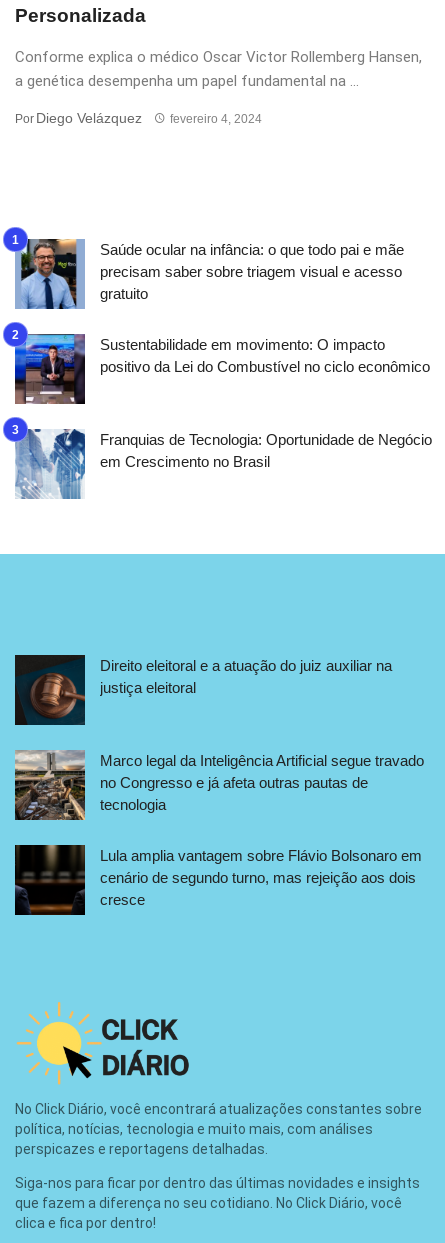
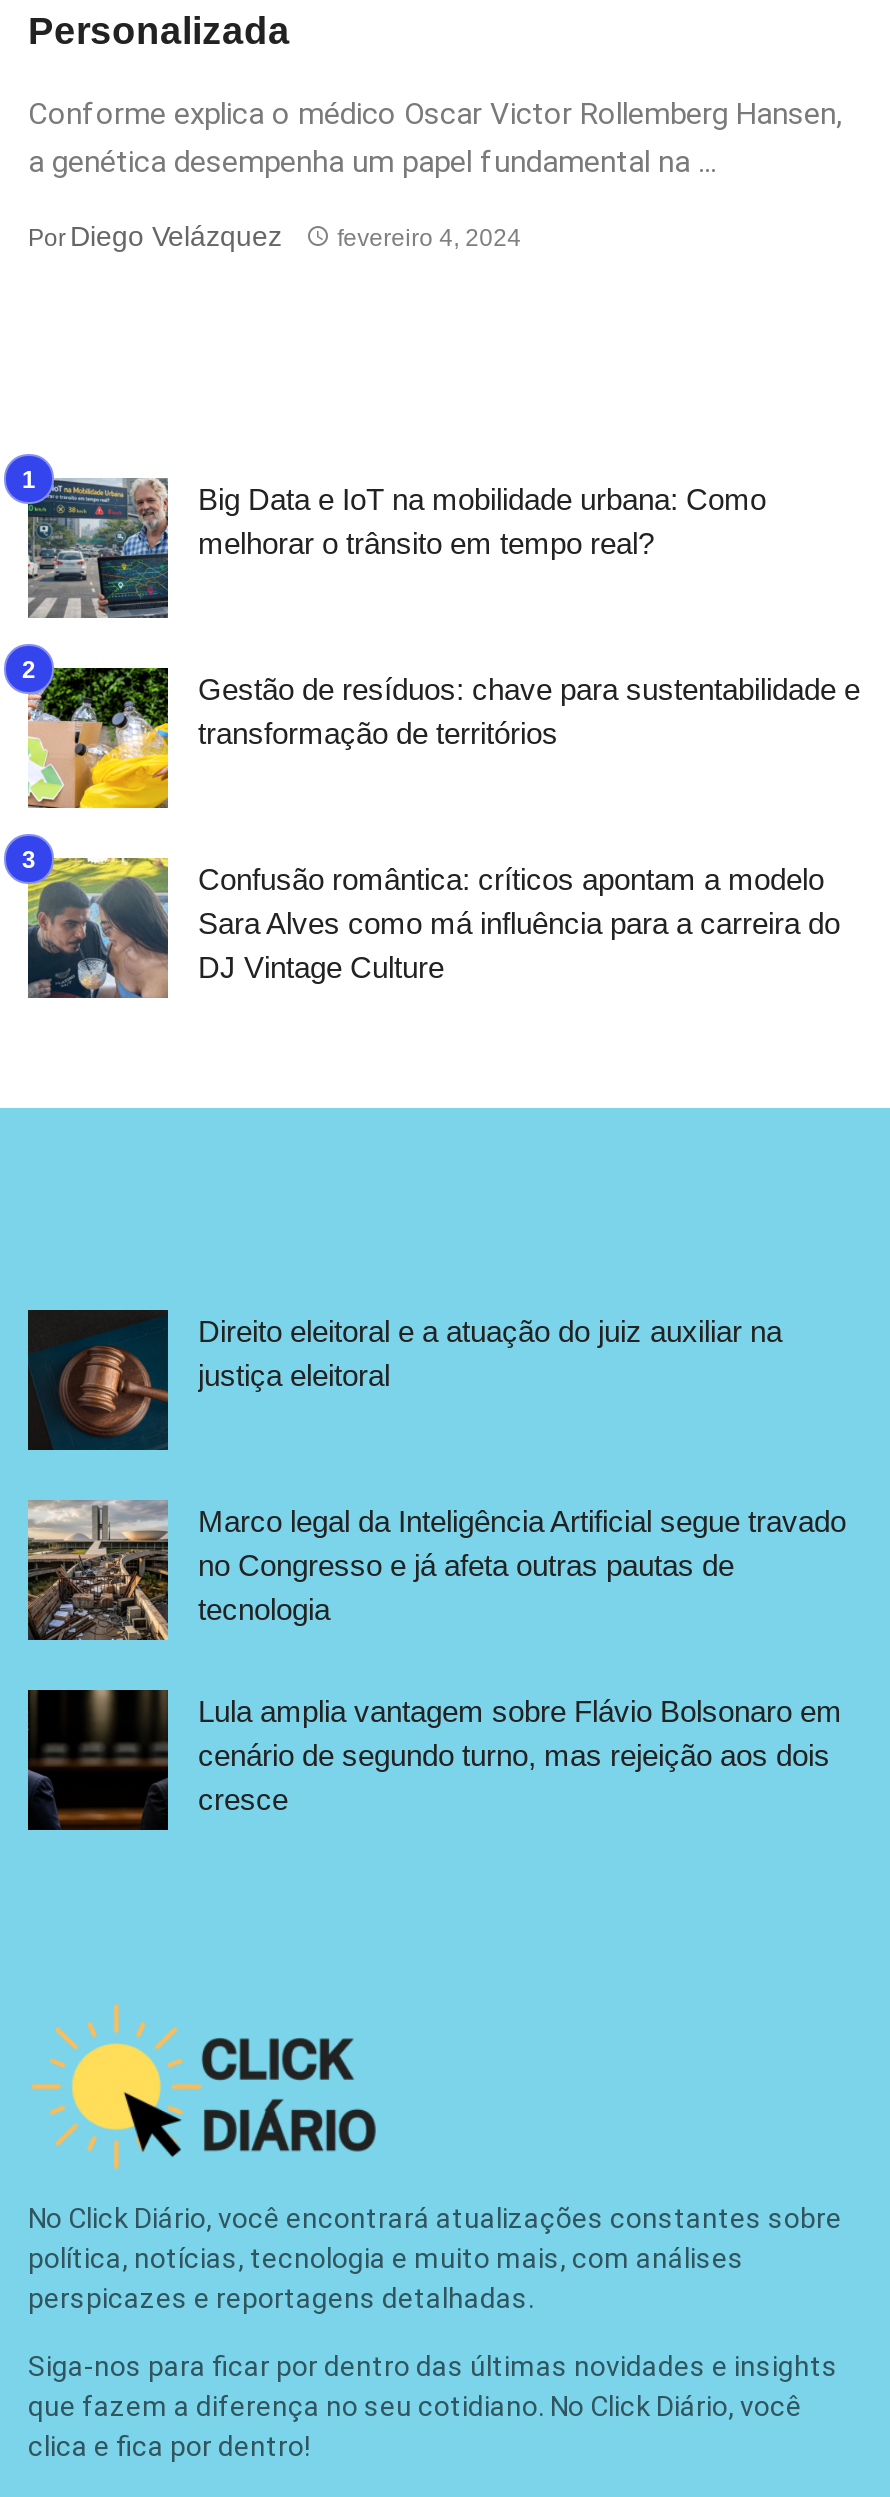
- [image]
- Saúde ocular na infância: o que todo pai e mãe
- precisam saber sobre triagem visual e acesso
- gratuito
+ [image]
+ Big Data e IoT na mobilidade urbana: Como
+ melhorar o trânsito em tempo real?

- [image]
- Sustentabilidade em movimento: O impacto
- positivo da Lei do Combustível no ciclo econômico
+ [image]
+ Gestão de resíduos: chave para sustentabilidade e
+ transformação de territórios

- [image]
- Franquias de Tecnologia: Oportunidade de Negócio
- em Crescimento no Brasil
+ [image]
+ Confusão romântica: críticos apontam a modelo
+ Sara Alves como má influência para a carreira do
+ DJ Vintage Culture
